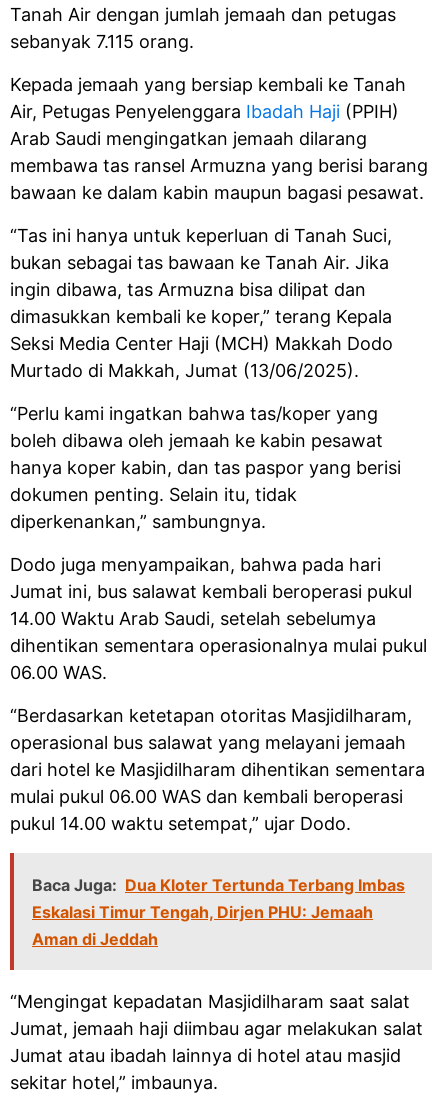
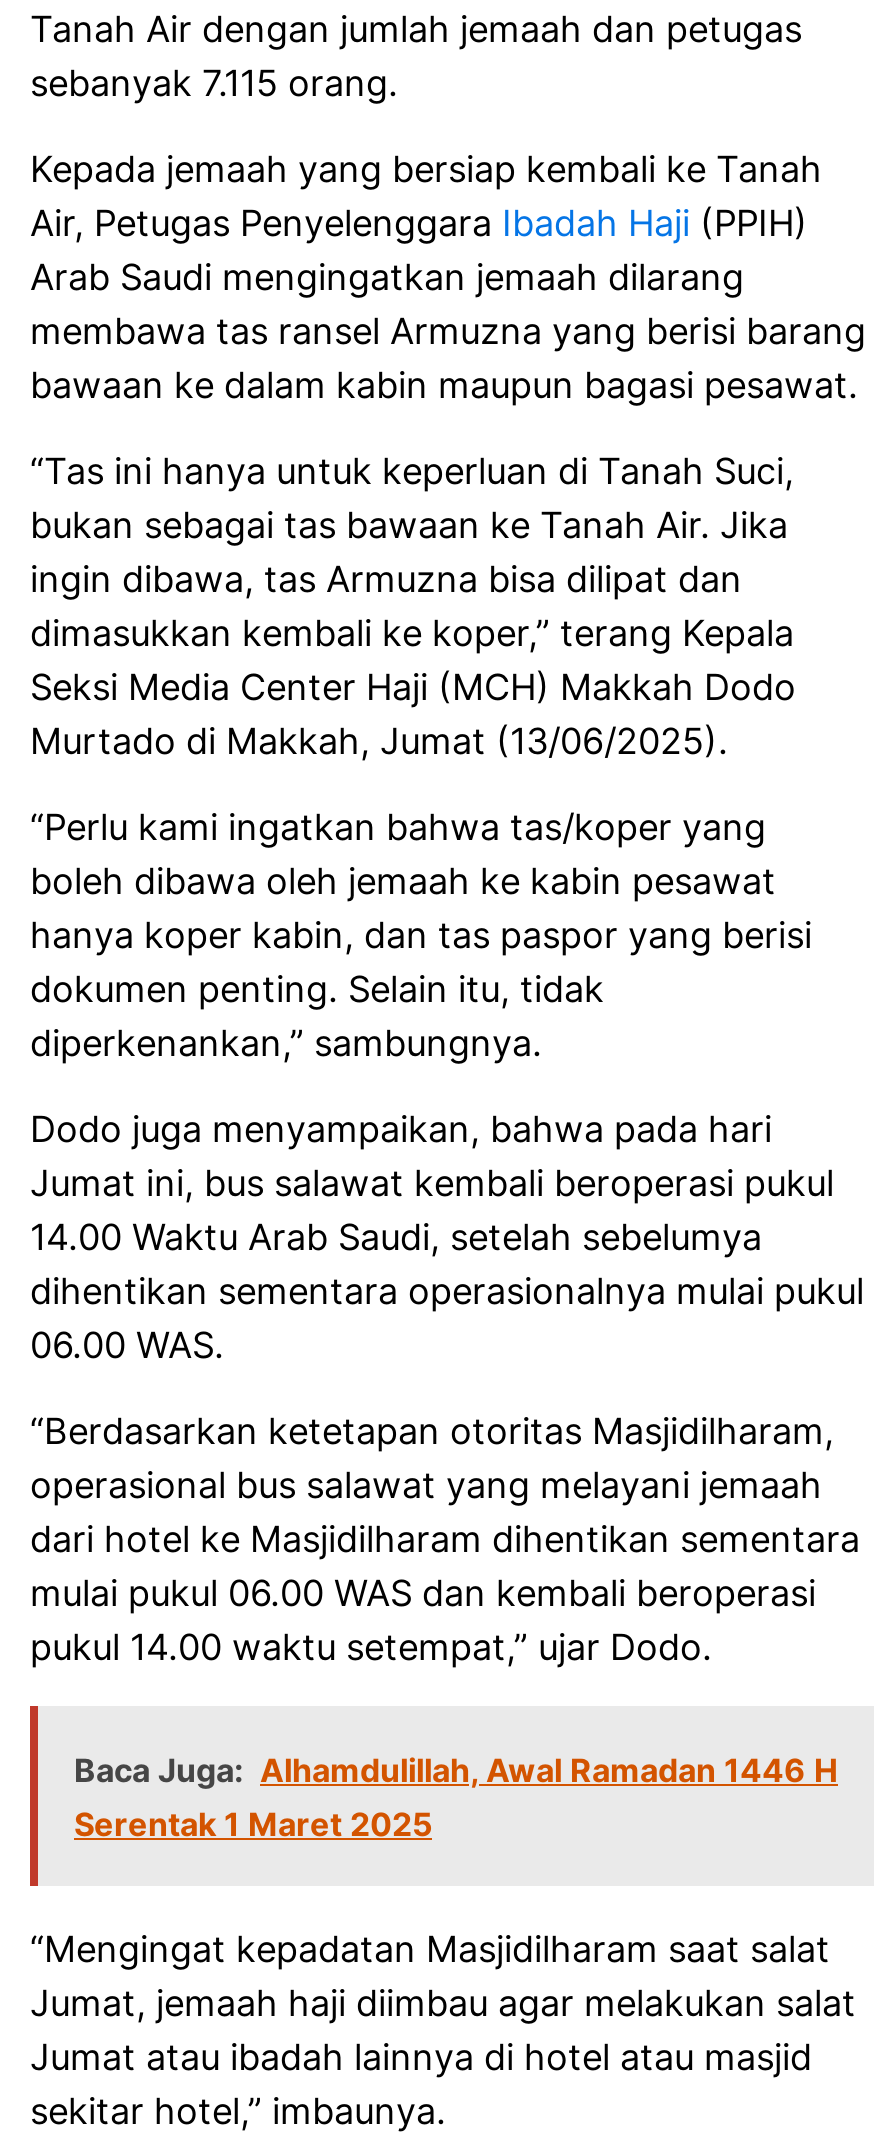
- Baca Juga: Dua Kloter Tertunda Terbang Imbas
- Eskalasi Timur Tengah, Dirjen PHU: Jemaah
- Aman di Jeddah
+ Baca Juga: Alhamdulillah, Awal Ramadan 1446 H
+ Serentak 1 Maret 2025
